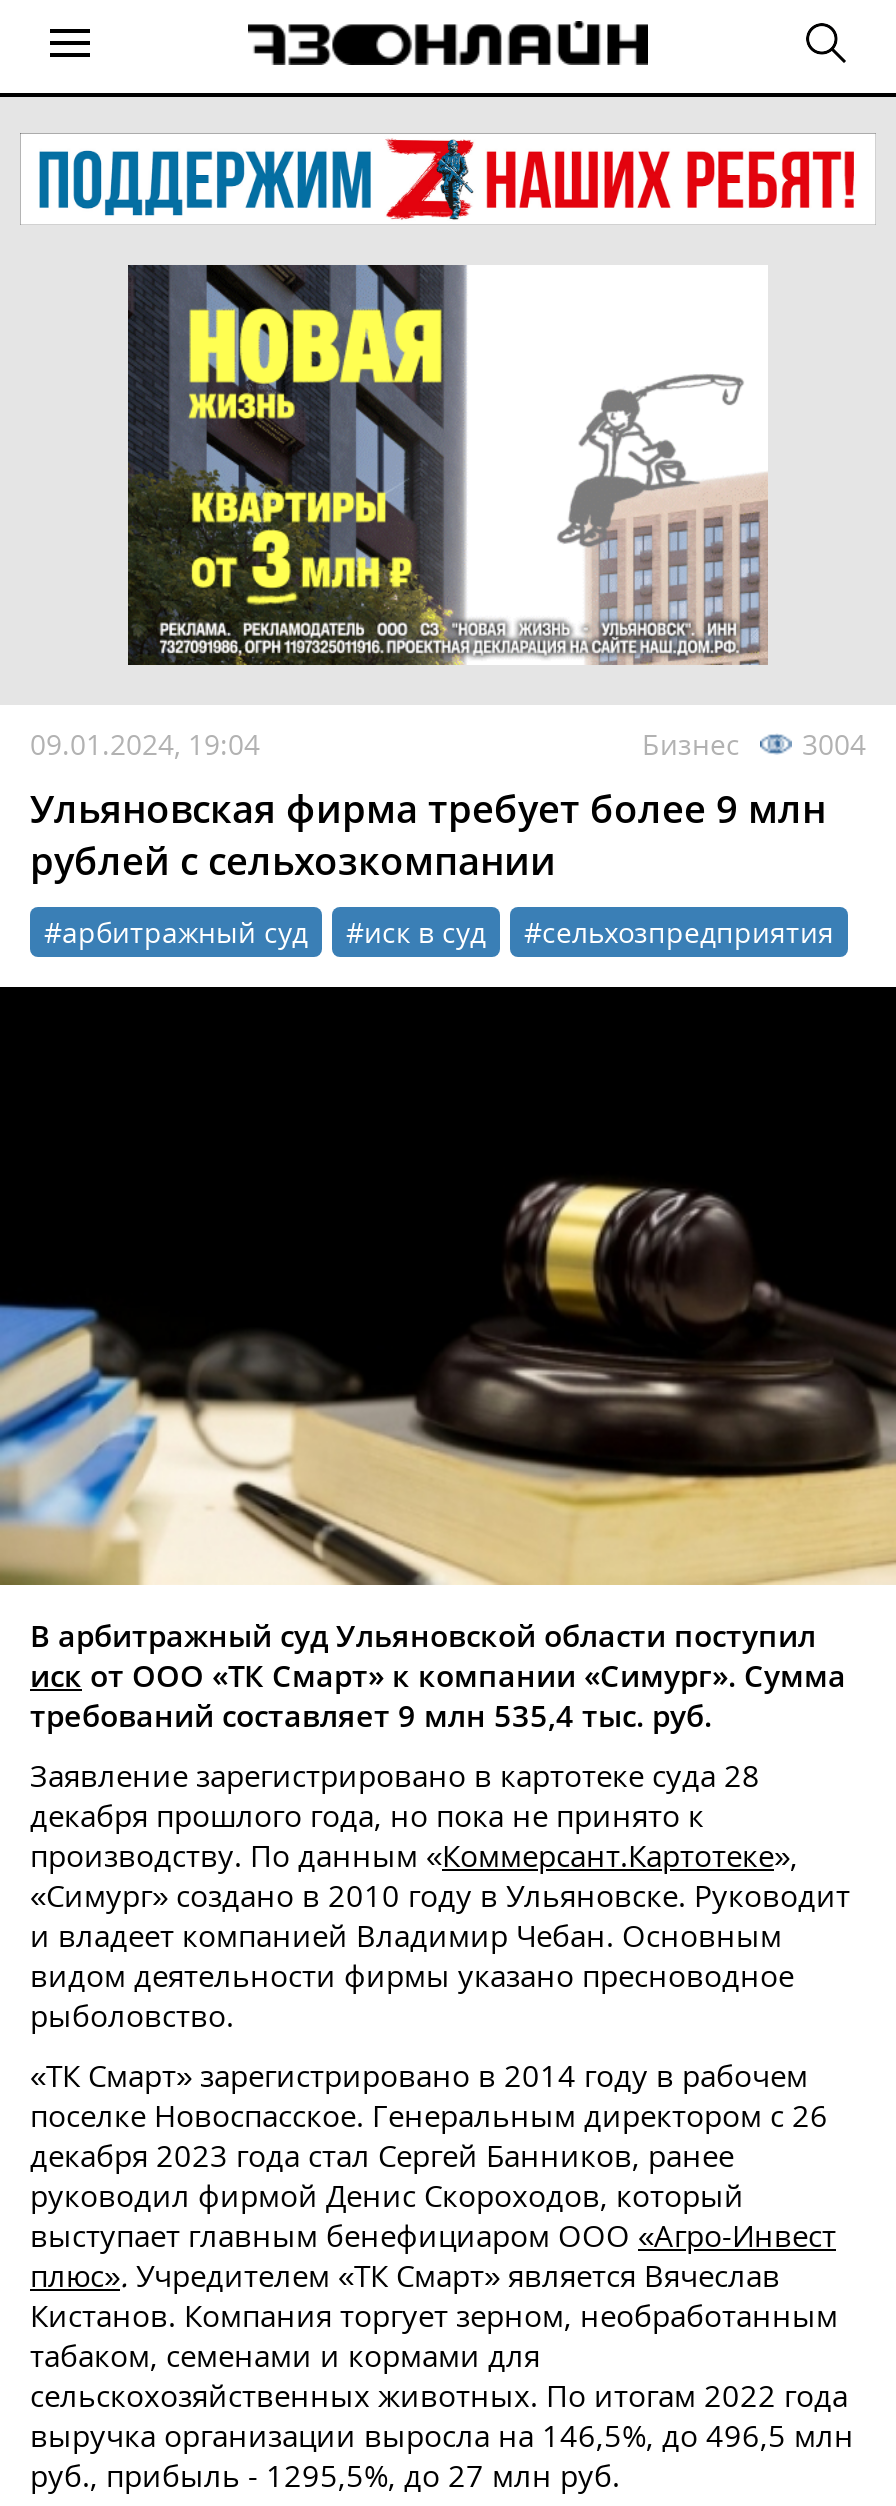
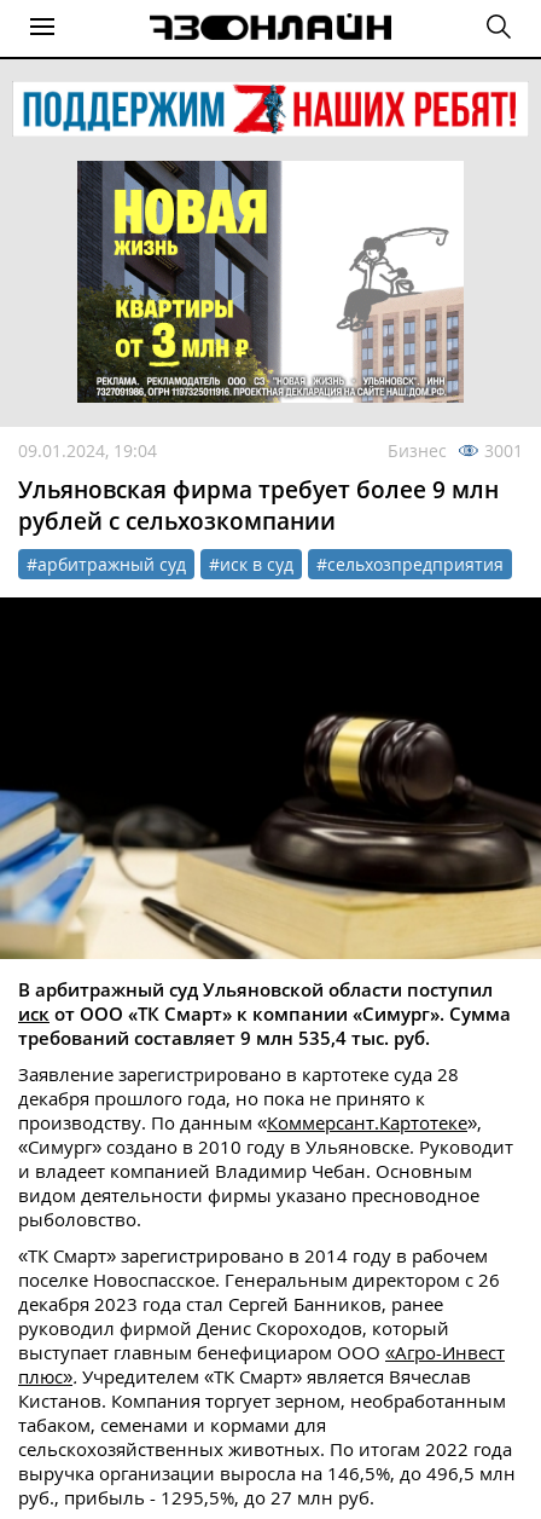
- Бизнес 3004
+ Бизнес 3001
